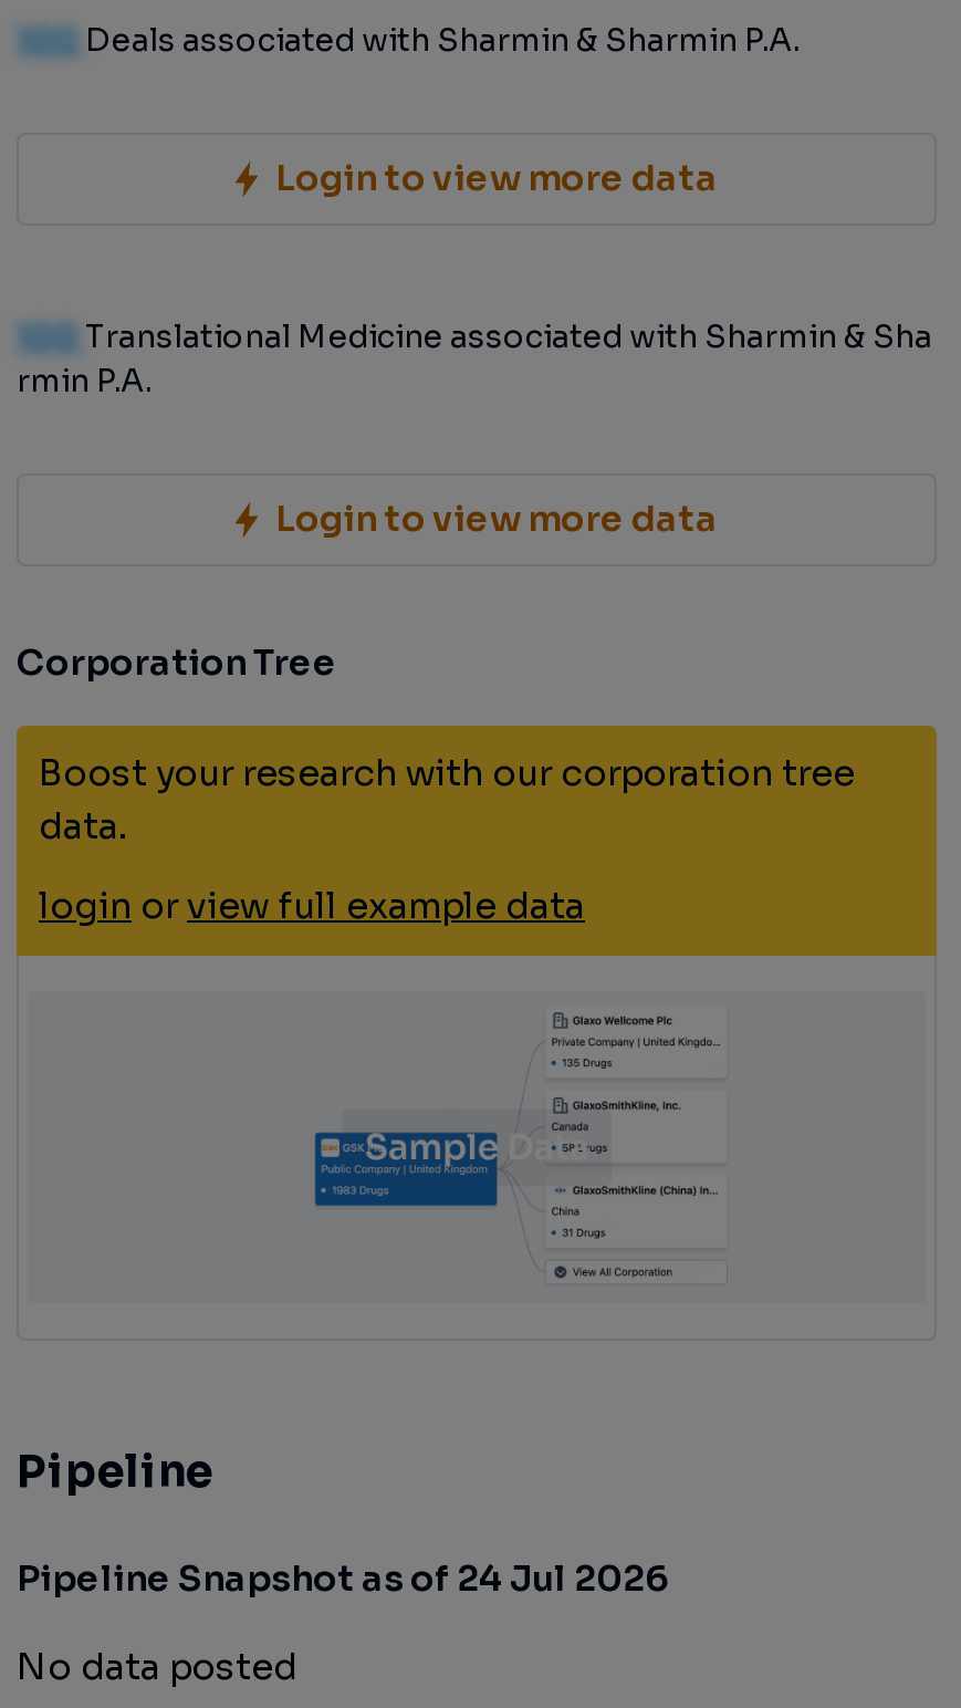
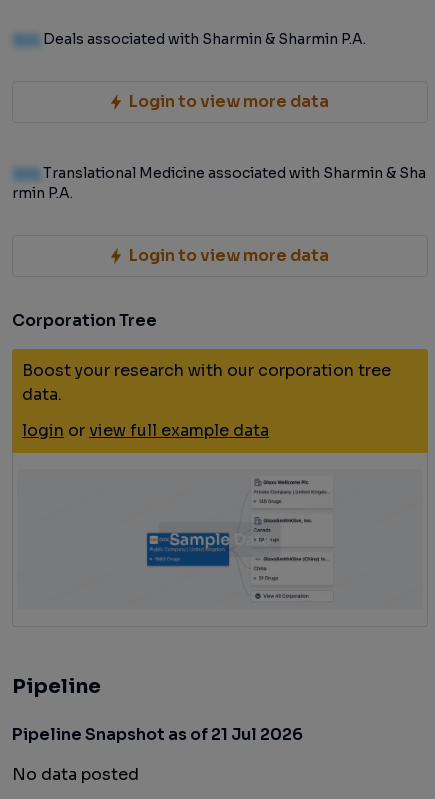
- Pipeline Snapshot as of 24 Jul 2026
+ Pipeline Snapshot as of 21 Jul 2026
